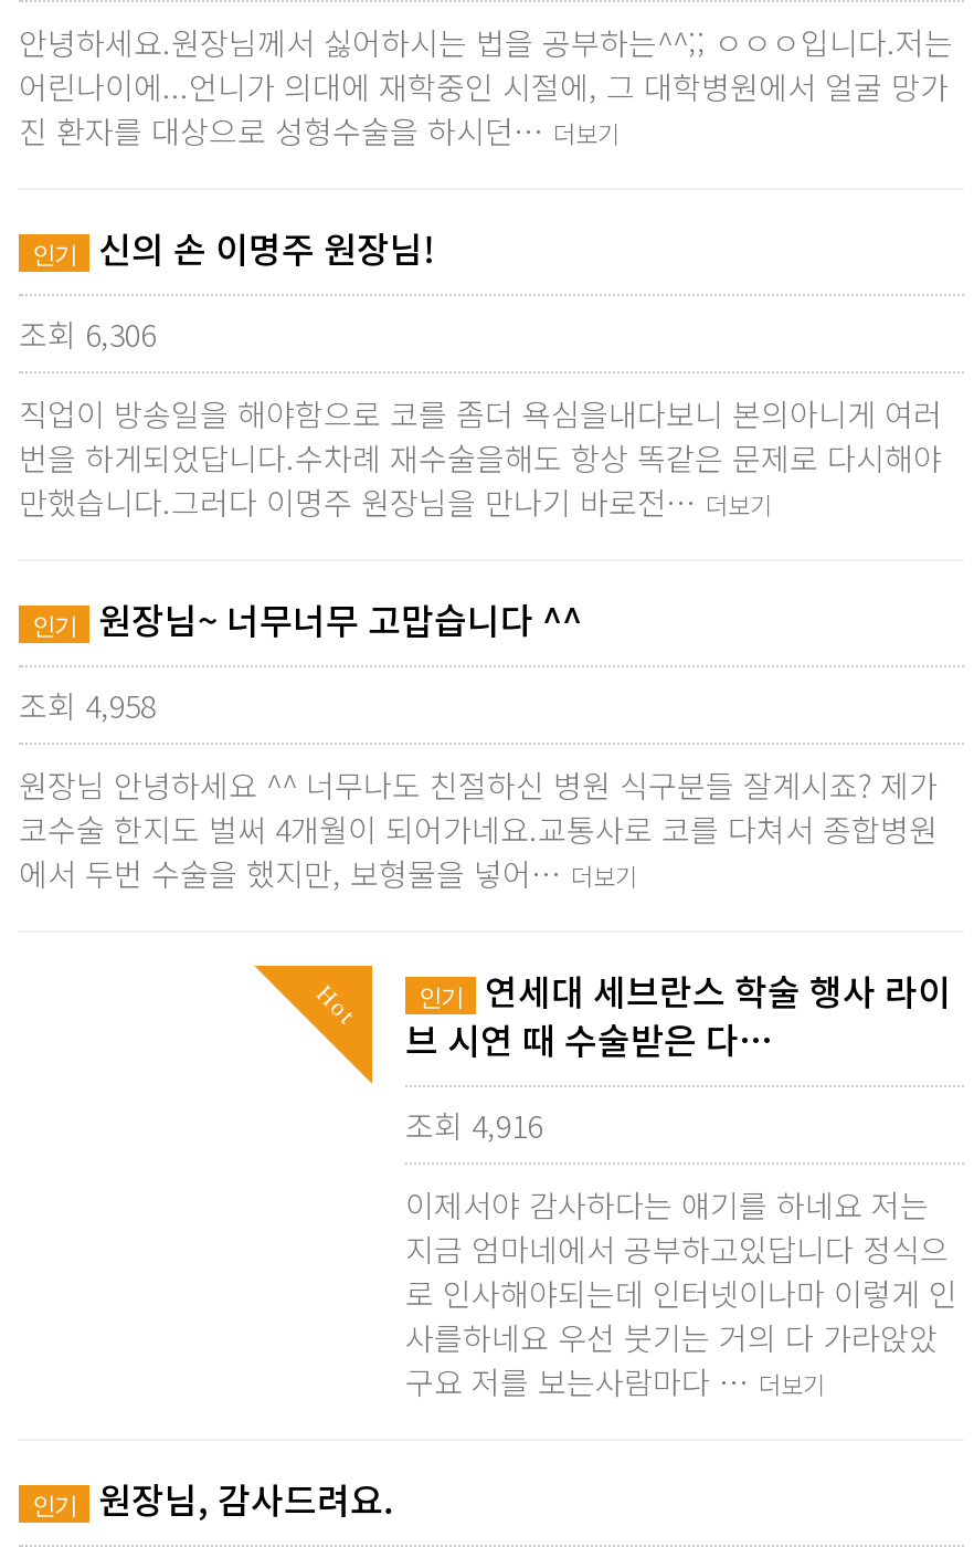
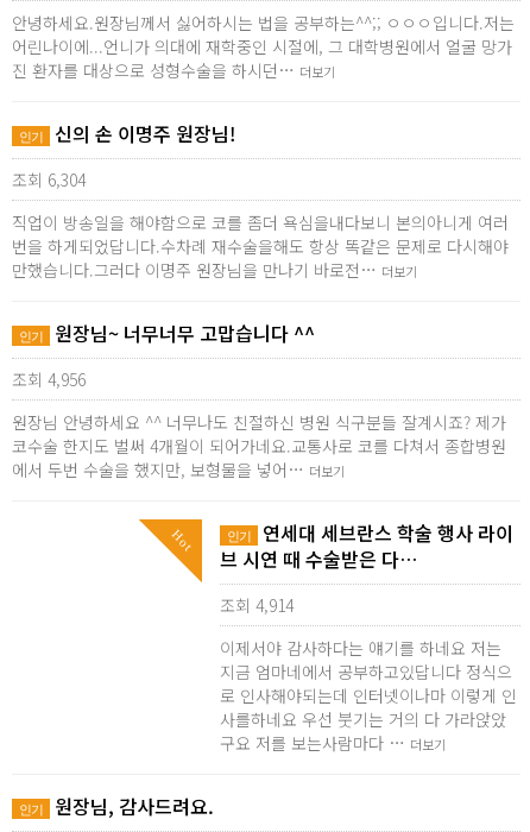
- 조회 6,306
+ 조회 6,304

- 조회 4,958
+ 조회 4,956

- 조회 4,916
+ 조회 4,914
